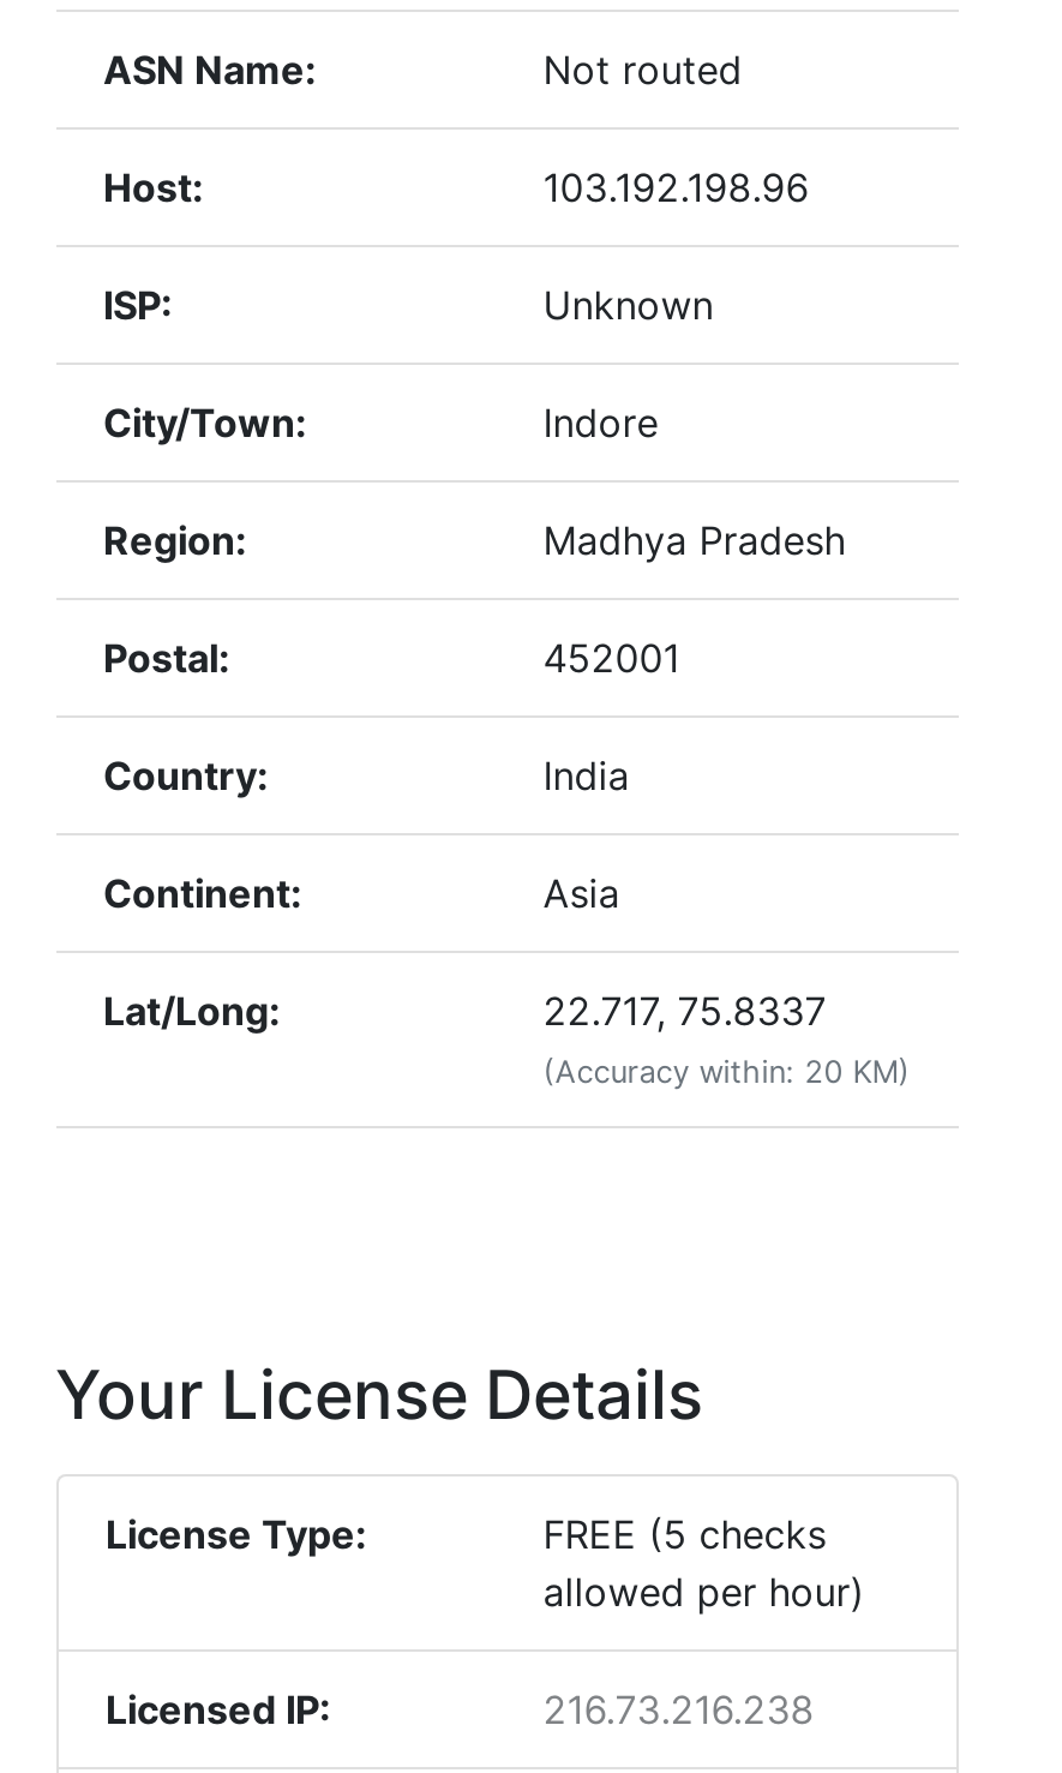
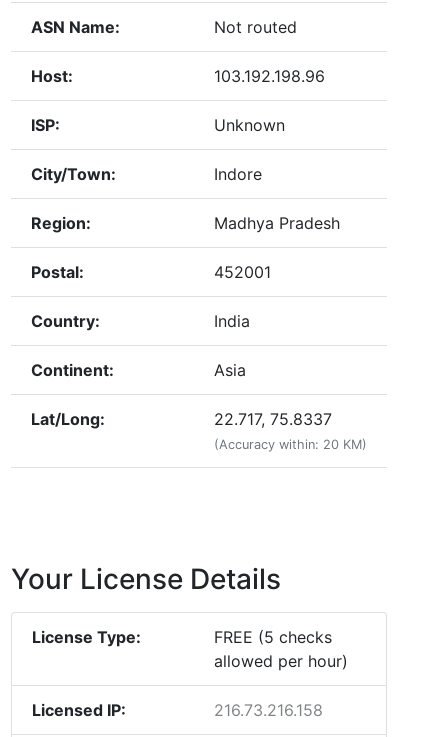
- 216.73.216.238
+ 216.73.216.158
